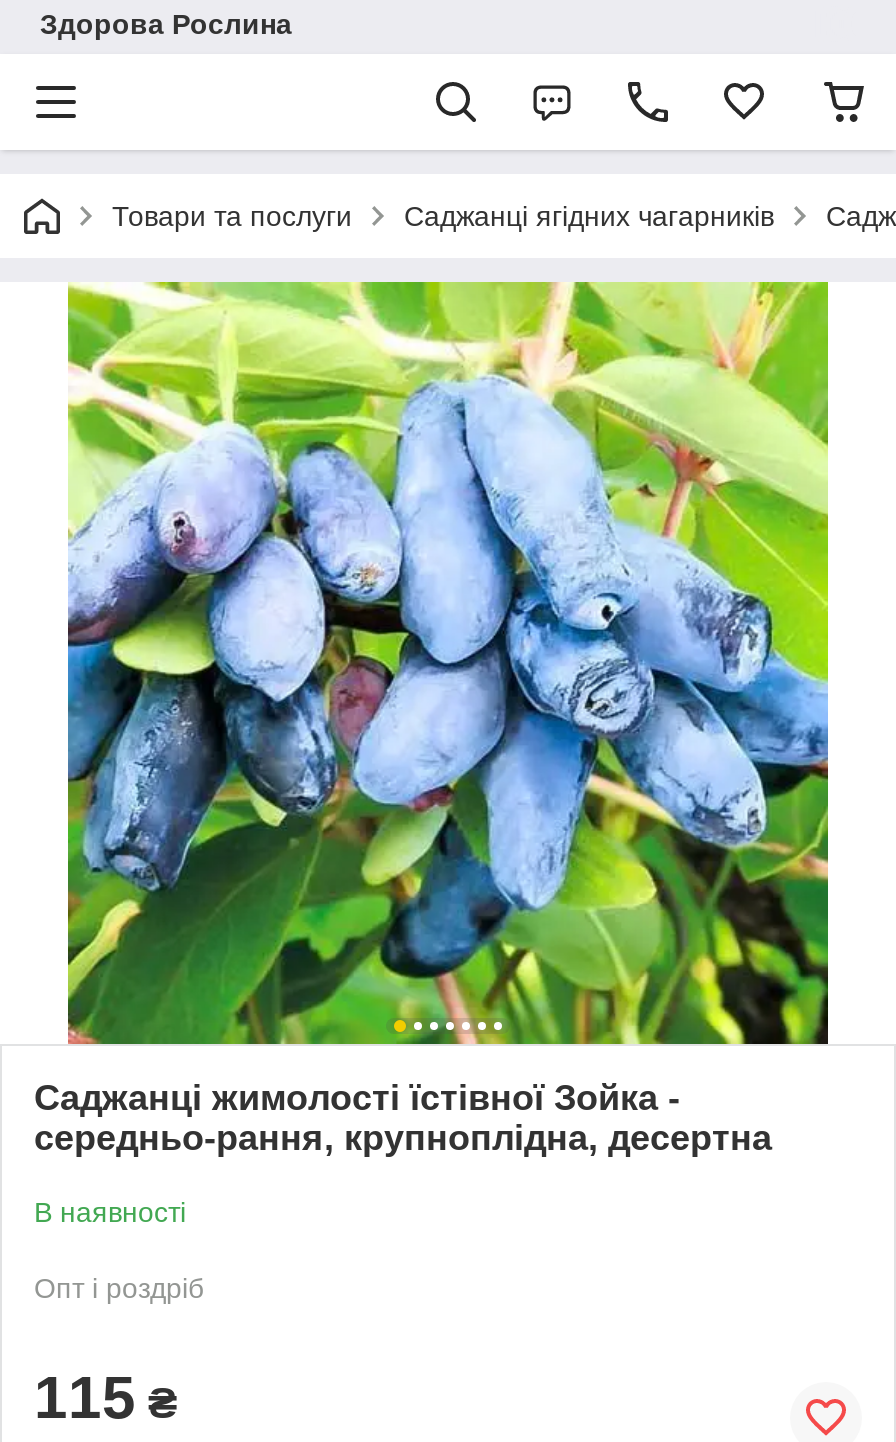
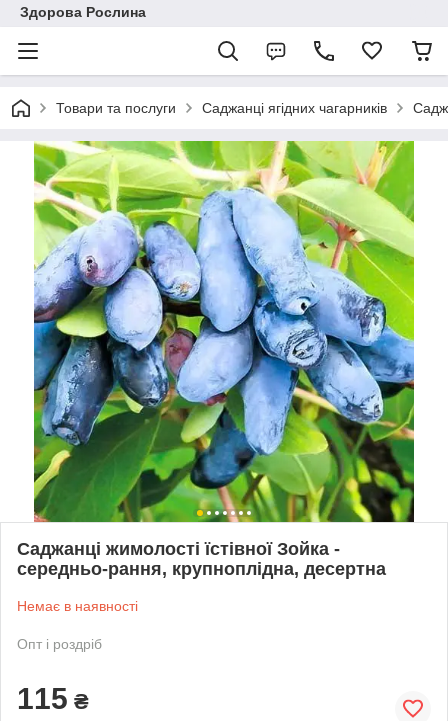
- В наявності
+ Немає в наявності
